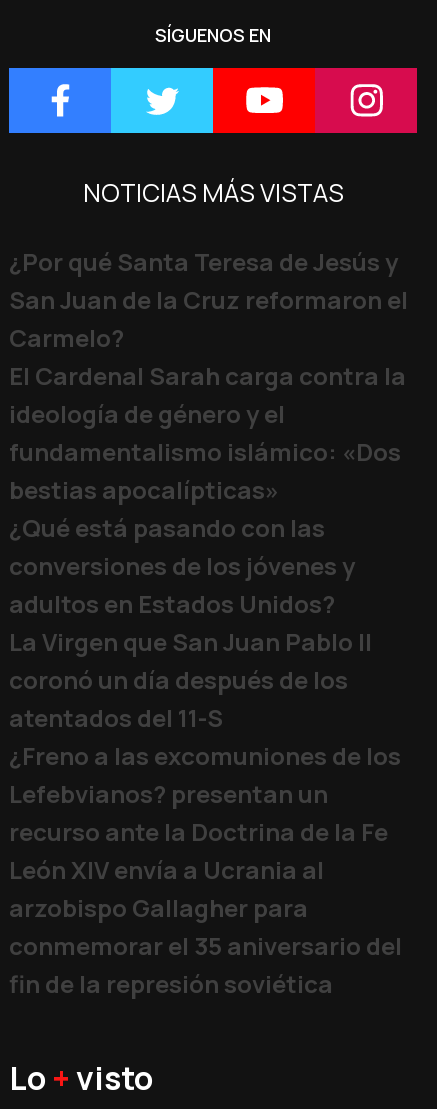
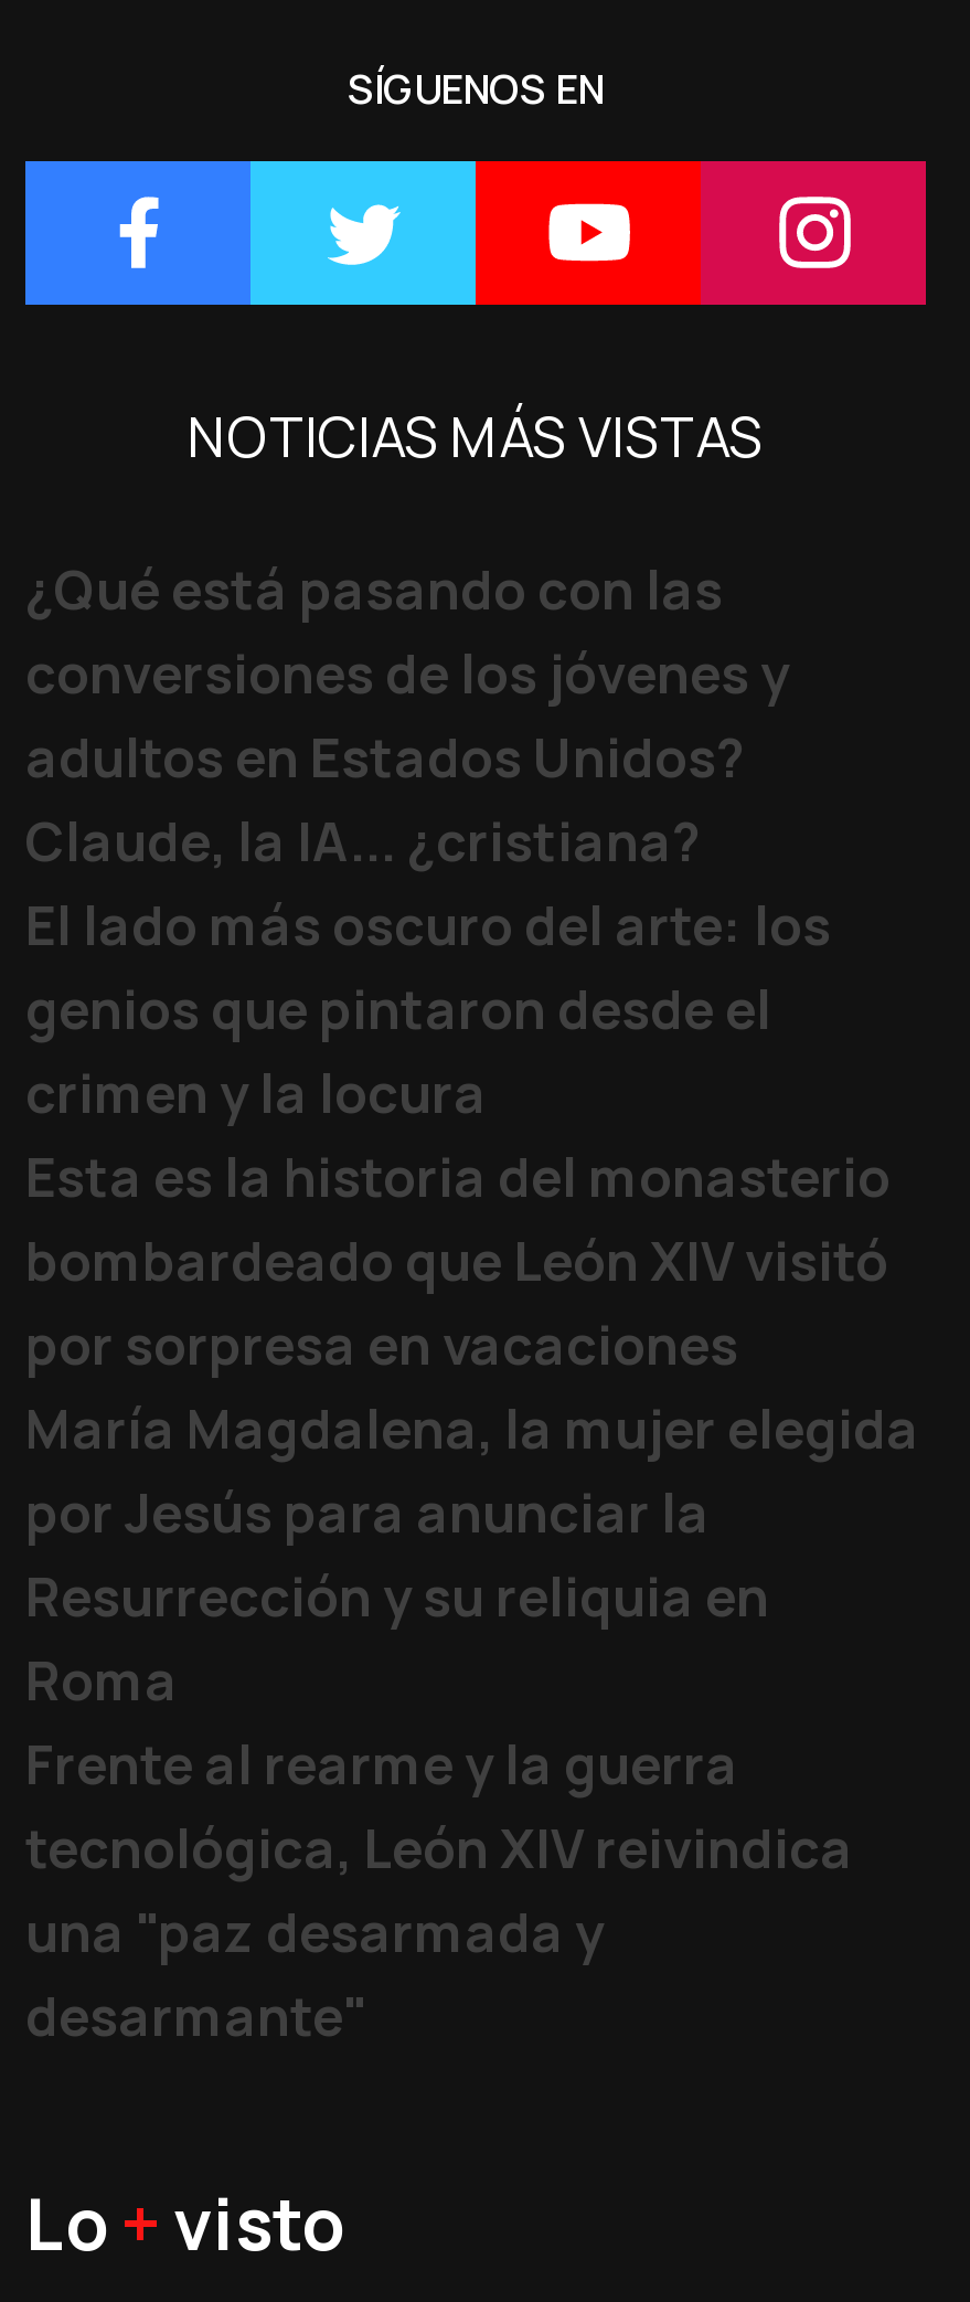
- ¿Por qué Santa Teresa de Jesús y
- San Juan de la Cruz reformaron el
- Carmelo?
- El Cardenal Sarah carga contra la
- ideología de género y el
- fundamentalismo islámico: «Dos
- bestias apocalípticas»

moved up: ¿Qué está pasando con las | conversiones de los jóvenes y | adultos en Estados Unidos?

- La Virgen que San Juan Pablo II
- coronó un día después de los
- atentados del 11-S
- ¿Freno a las excomuniones de los
- Lefebvianos? presentan un
- recurso ante la Doctrina de la Fe
- León XIV envía a Ucrania al
- arzobispo Gallagher para
- conmemorar el 35 aniversario del
- fin de la represión soviética
+ Claude, la IA... ¿cristiana?
+ El lado más oscuro del arte: los
+ genios que pintaron desde el
+ crimen y la locura
+ Esta es la historia del monasterio
+ bombardeado que León XIV visitó
+ por sorpresa en vacaciones
+ María Magdalena, la mujer elegida
+ por Jesús para anunciar la
+ Resurrección y su reliquia en
+ Roma
+ Frente al rearme y la guerra
+ tecnológica, León XIV reivindica
+ una "paz desarmada y
+ desarmante"
